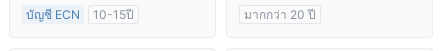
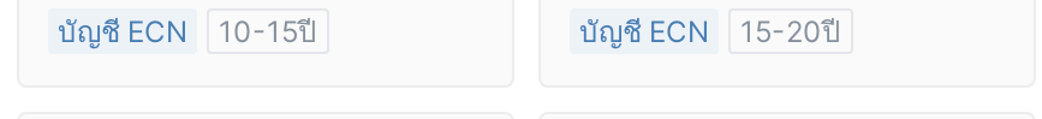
- มากกว่า 20 ปี
+ บัญชี ECN
+ 15-20ปี
